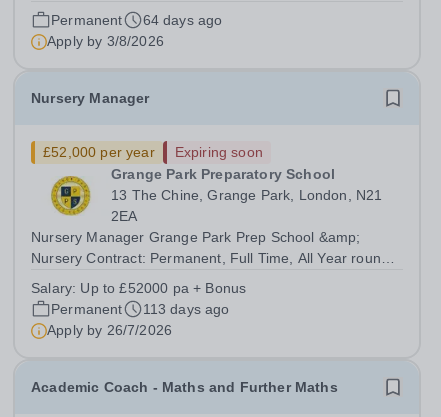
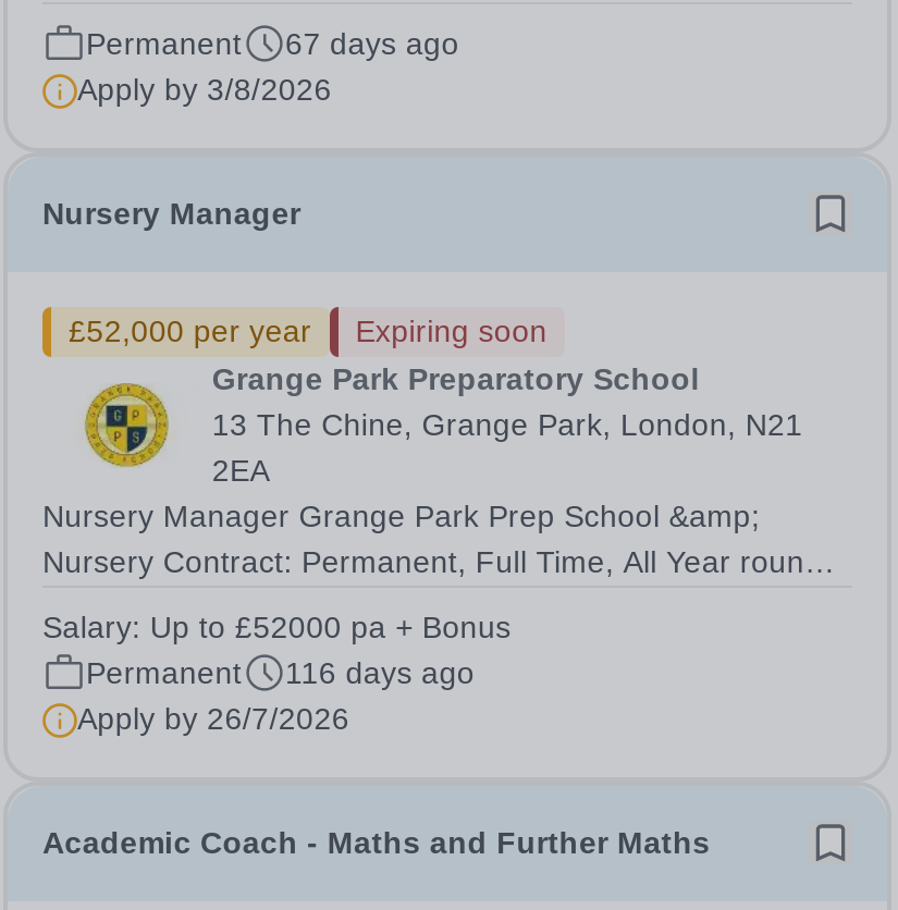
- Permanent 64 days ago
+ Permanent 67 days ago

- Permanent 113 days ago
+ Permanent 116 days ago
